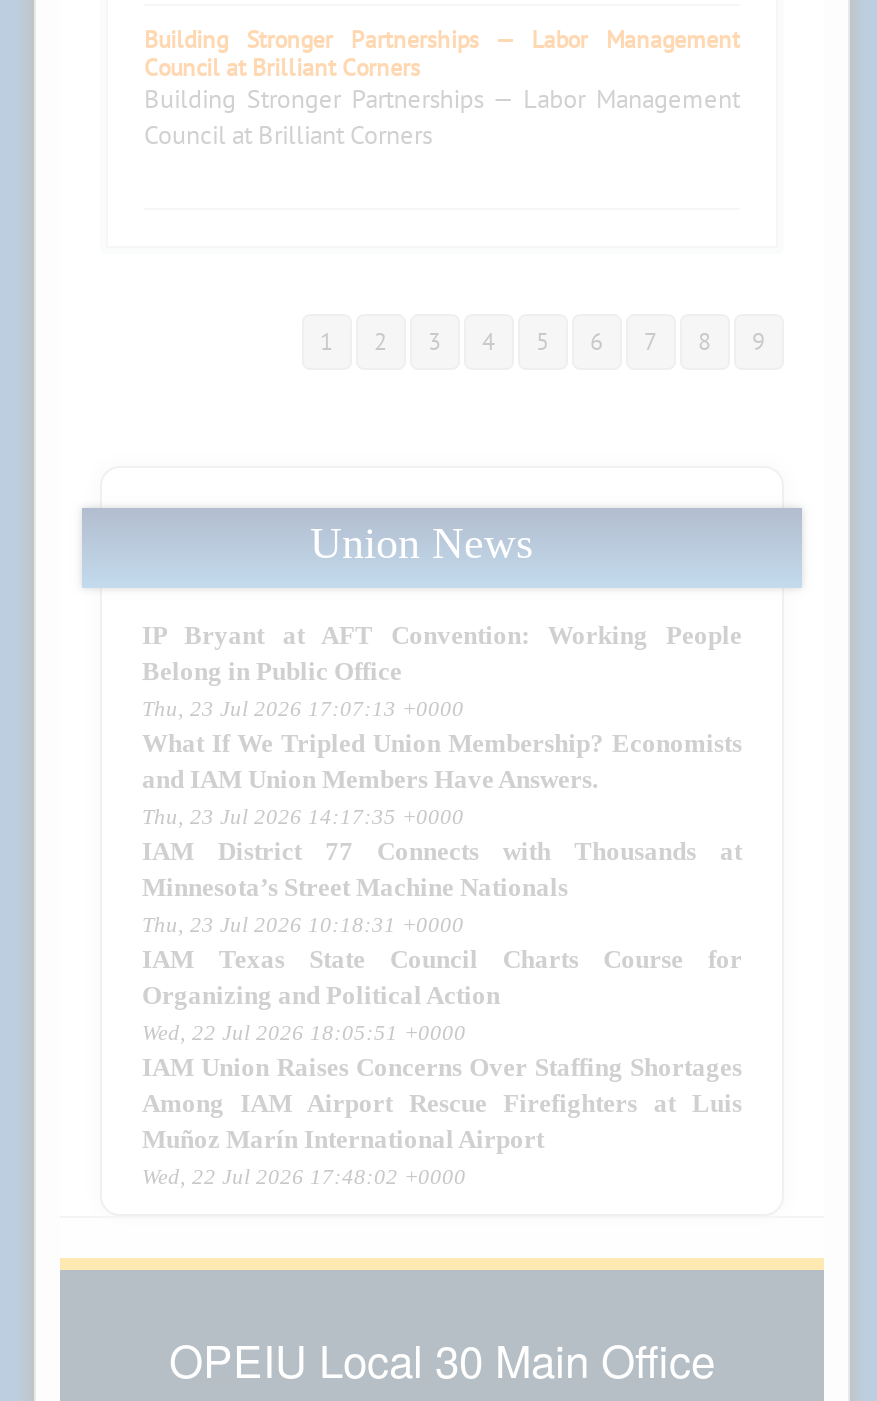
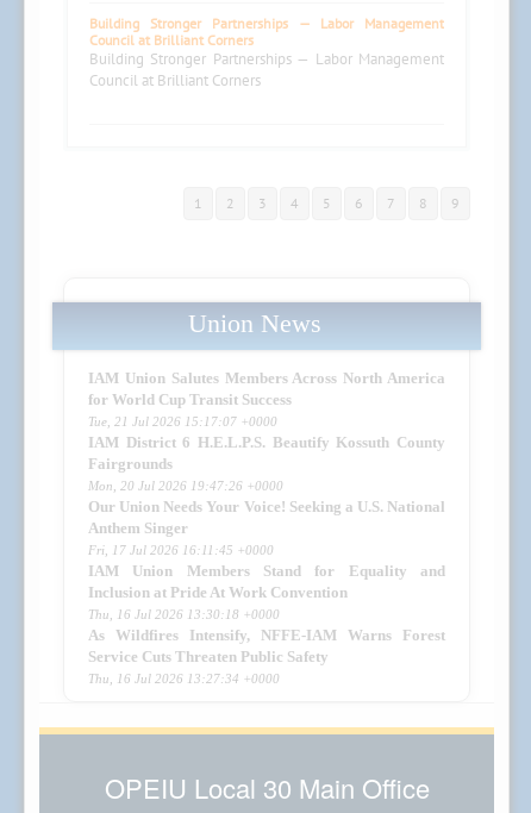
- IP Bryant at AFT Convention: Working People
- Belong in Public Office
- Thu, 23 Jul 2026 17:07:13 +0000
- What If We Tripled Union Membership? Economists
- and IAM Union Members Have Answers.
- Thu, 23 Jul 2026 14:17:35 +0000
- IAM District 77 Connects with Thousands at
- Minnesota’s Street Machine Nationals
- Thu, 23 Jul 2026 10:18:31 +0000
- IAM Texas State Council Charts Course for
- Organizing and Political Action
- Wed, 22 Jul 2026 18:05:51 +0000
- IAM Union Raises Concerns Over Staffing Shortages
- Among IAM Airport Rescue Firefighters at Luis
- Muñoz Marín International Airport
- Wed, 22 Jul 2026 17:48:02 +0000
+ IAM Union Salutes Members Across North America
+ for World Cup Transit Success
+ Tue, 21 Jul 2026 15:17:07 +0000
+ IAM District 6 H.E.L.P.S. Beautify Kossuth County
+ Fairgrounds
+ Mon, 20 Jul 2026 19:47:26 +0000
+ Our Union Needs Your Voice! Seeking a U.S. National
+ Anthem Singer
+ Fri, 17 Jul 2026 16:11:45 +0000
+ IAM Union Members Stand for Equality and
+ Inclusion at Pride At Work Convention
+ Thu, 16 Jul 2026 13:30:18 +0000
+ As Wildfires Intensify, NFFE-IAM Warns Forest
+ Service Cuts Threaten Public Safety
+ Thu, 16 Jul 2026 13:27:34 +0000
